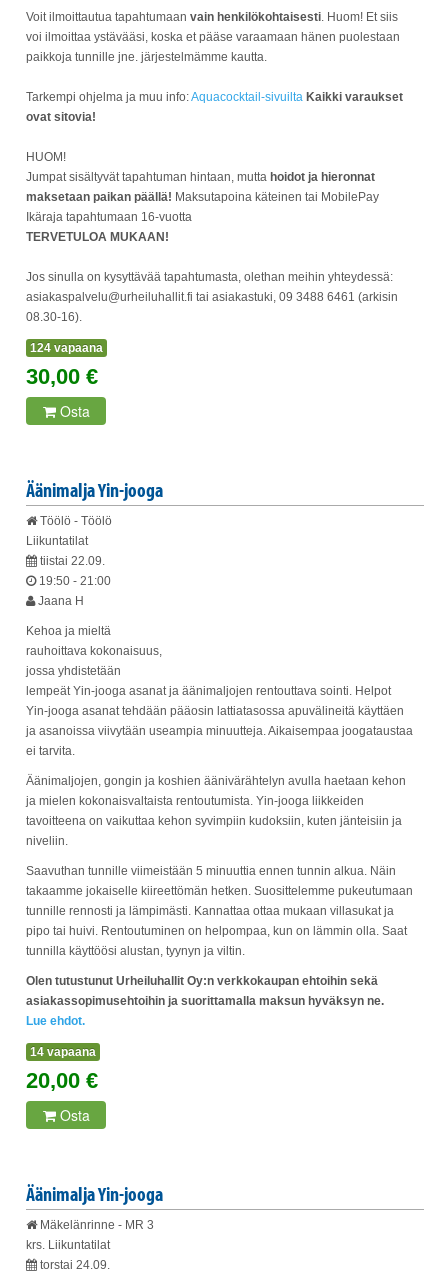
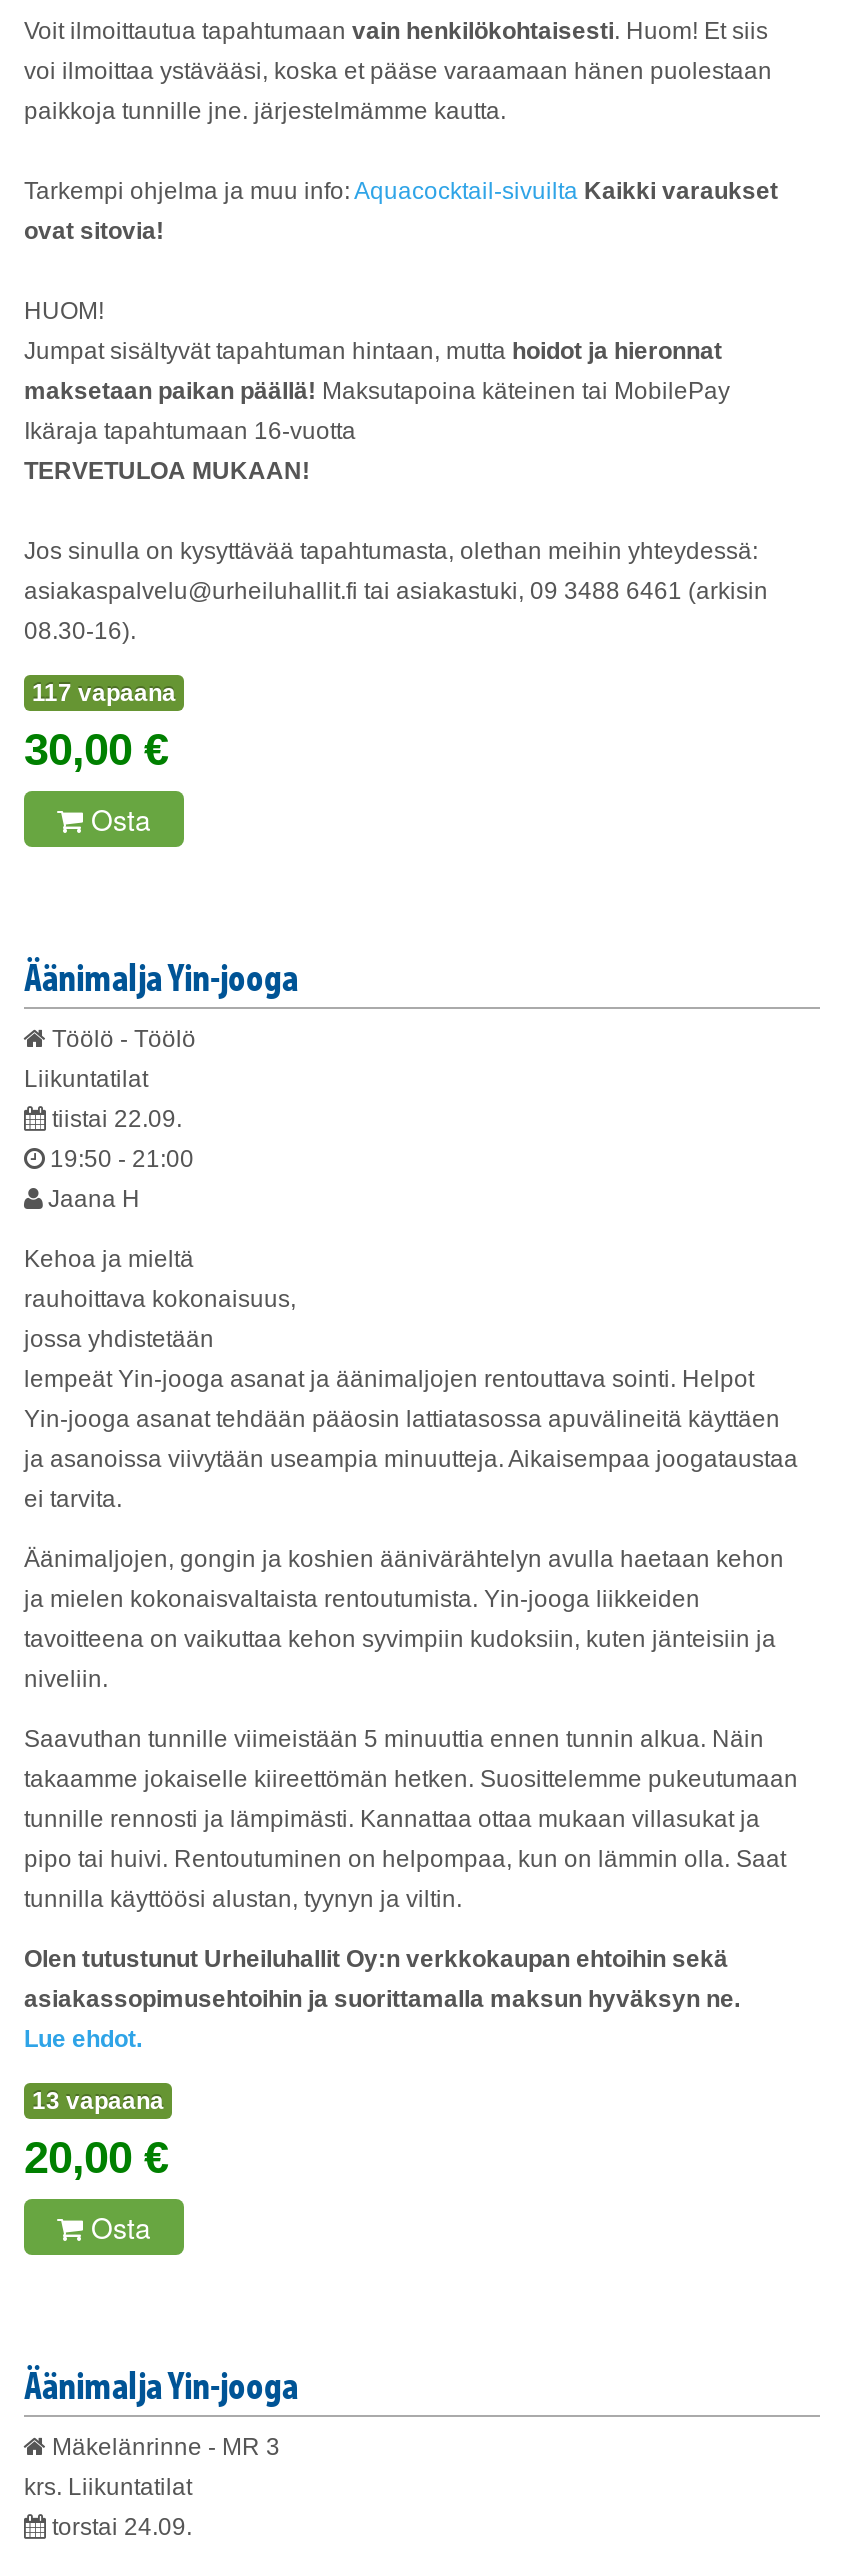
- 124 vapaana
+ 117 vapaana

- 14 vapaana
+ 13 vapaana
